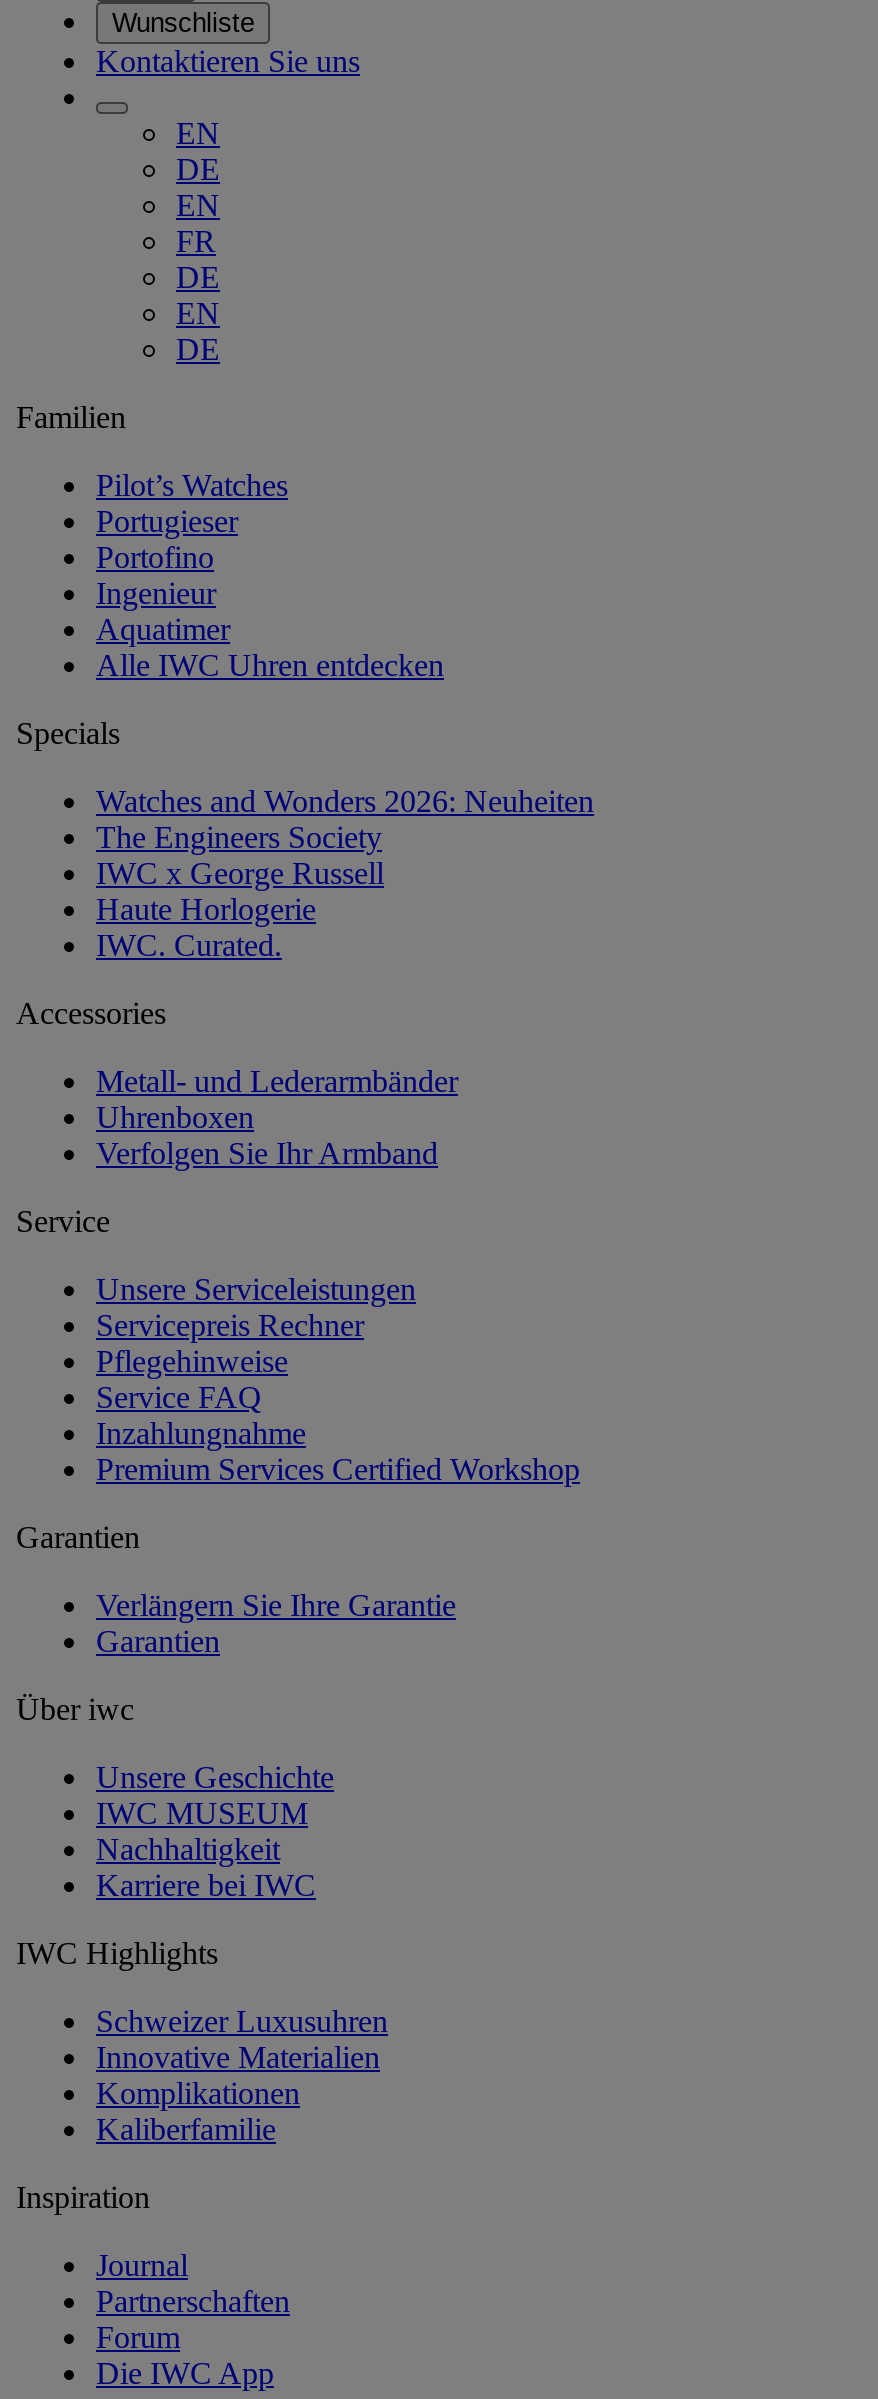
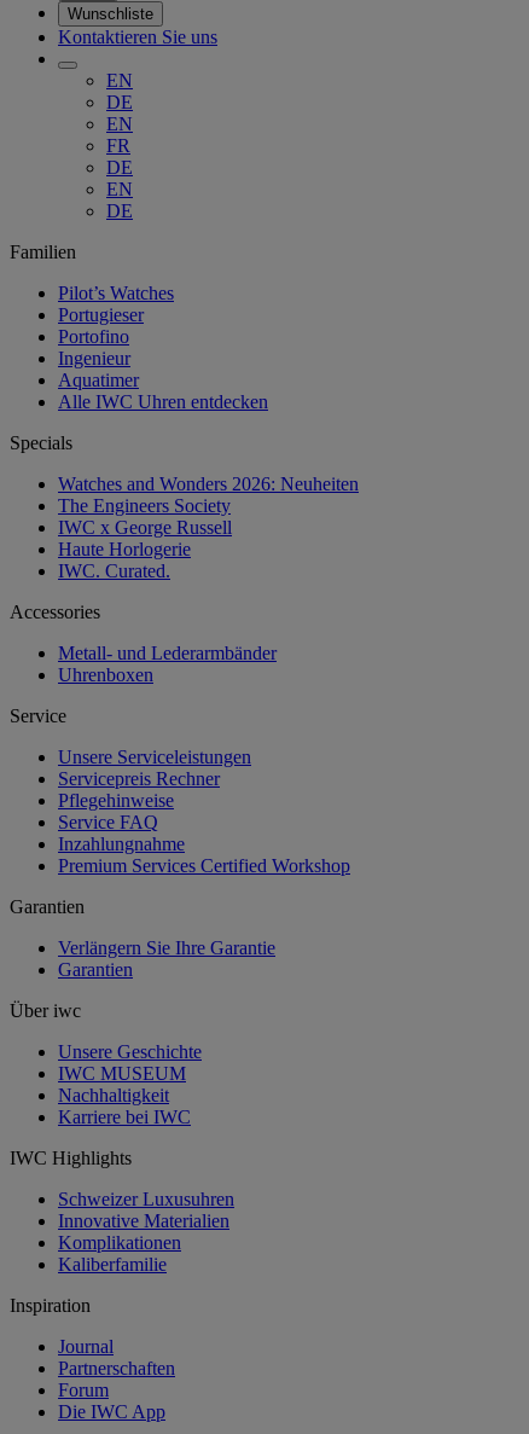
- Verfolgen Sie Ihr Armband
